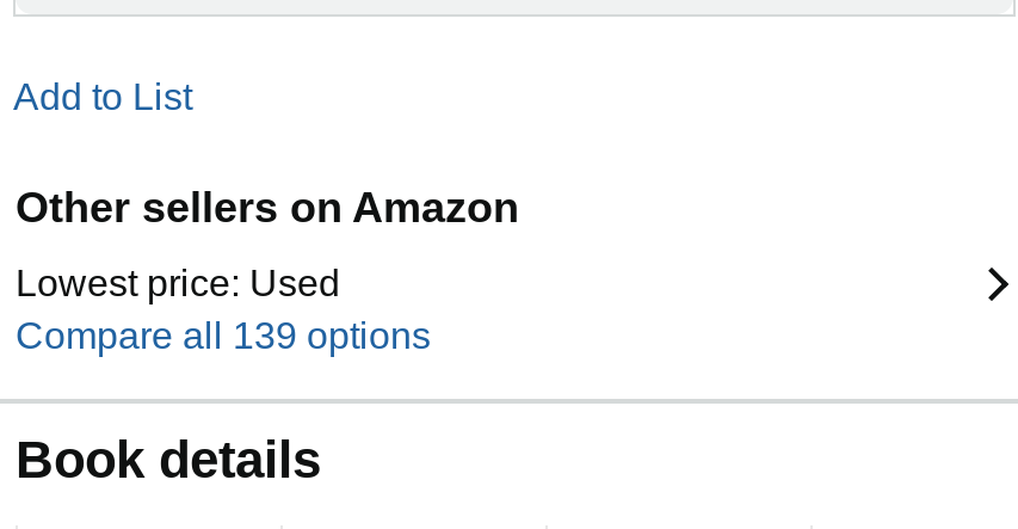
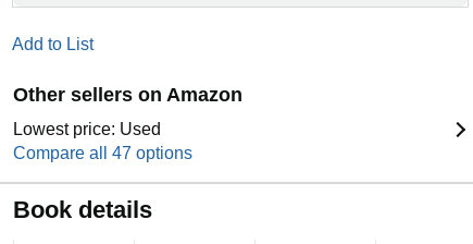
- Compare all 139 options
+ Compare all 47 options
